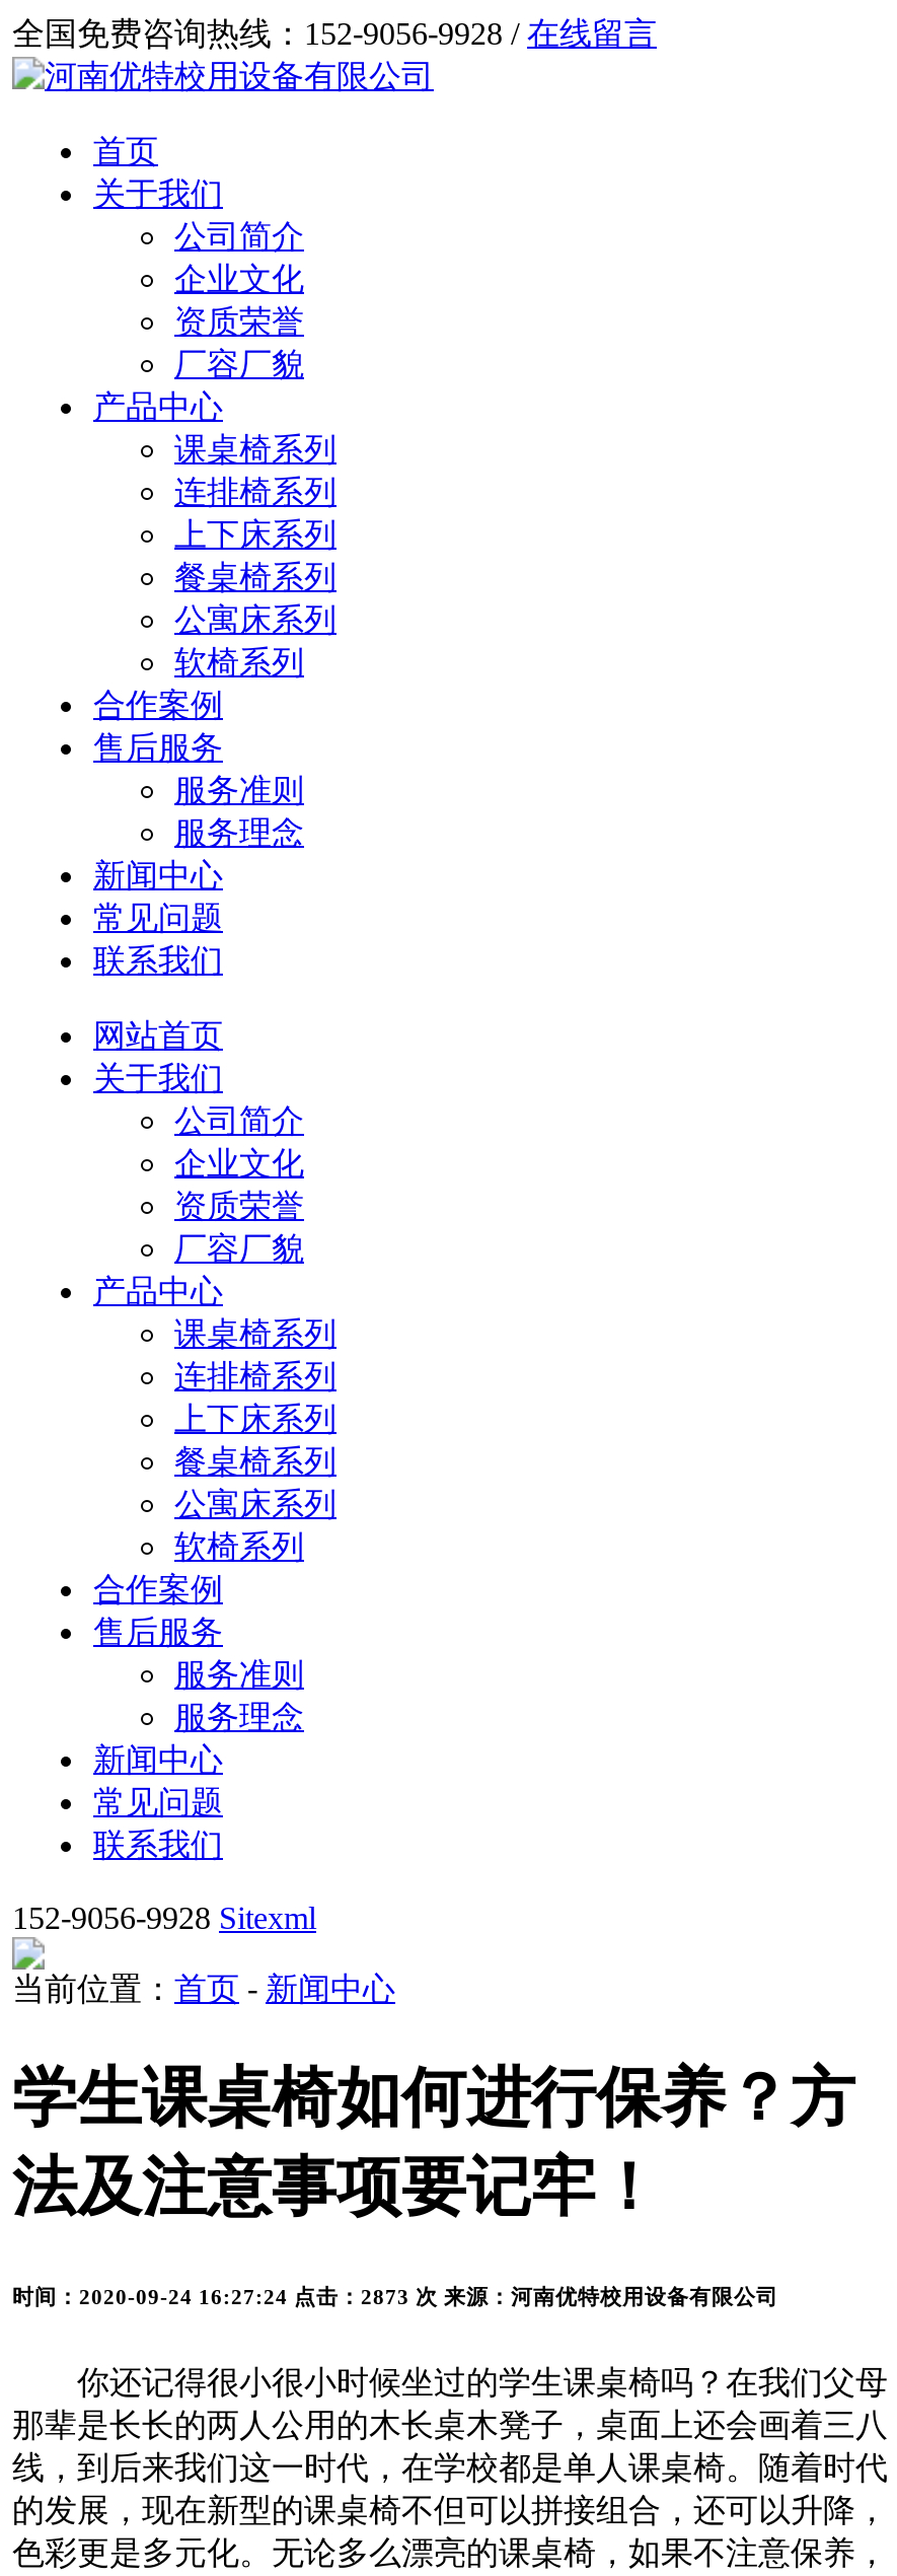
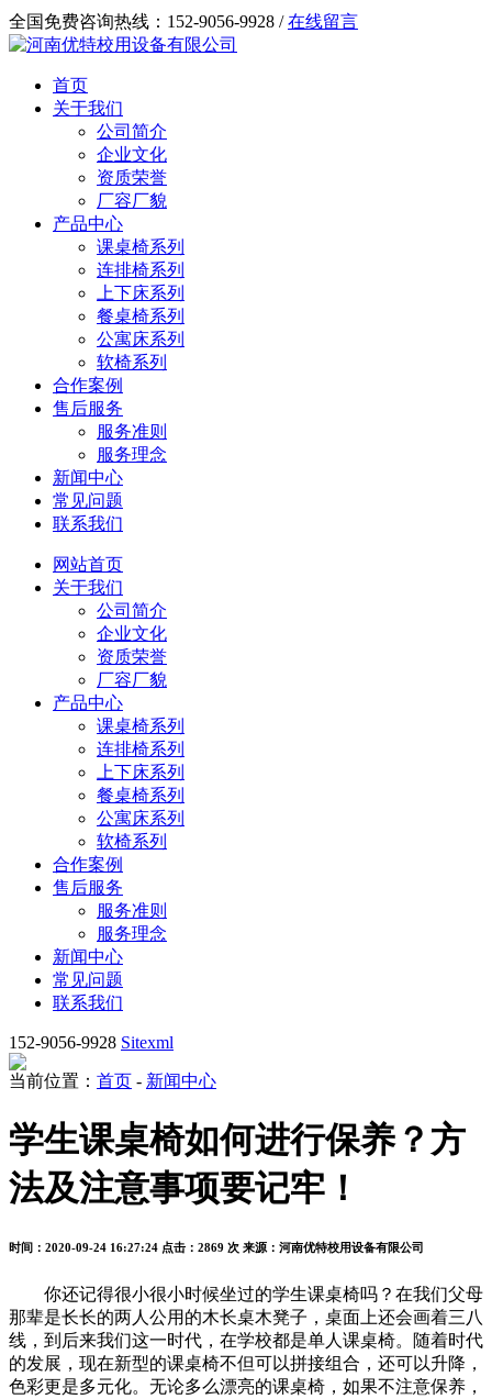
- 时间：2020-09-24 16:27:24 点击：2873 次 来源：河南优特校用设备有限公司
+ 时间：2020-09-24 16:27:24 点击：2869 次 来源：河南优特校用设备有限公司
